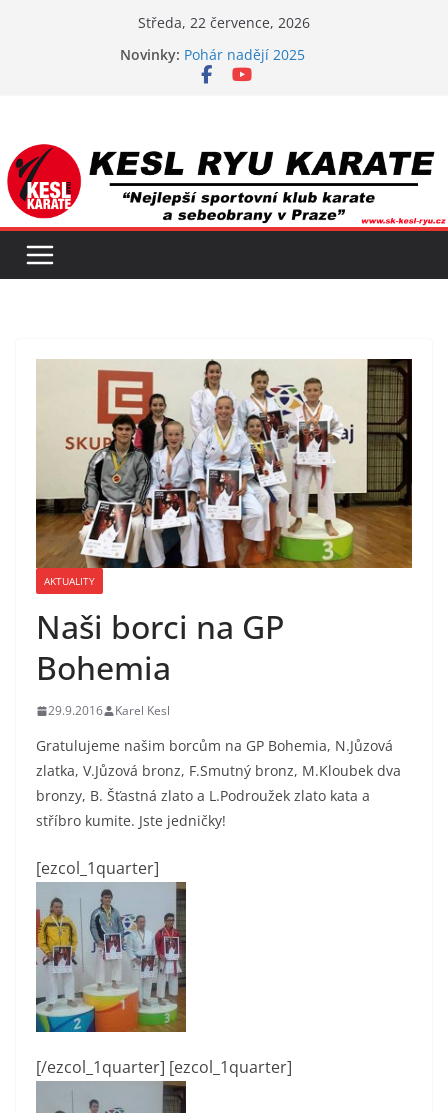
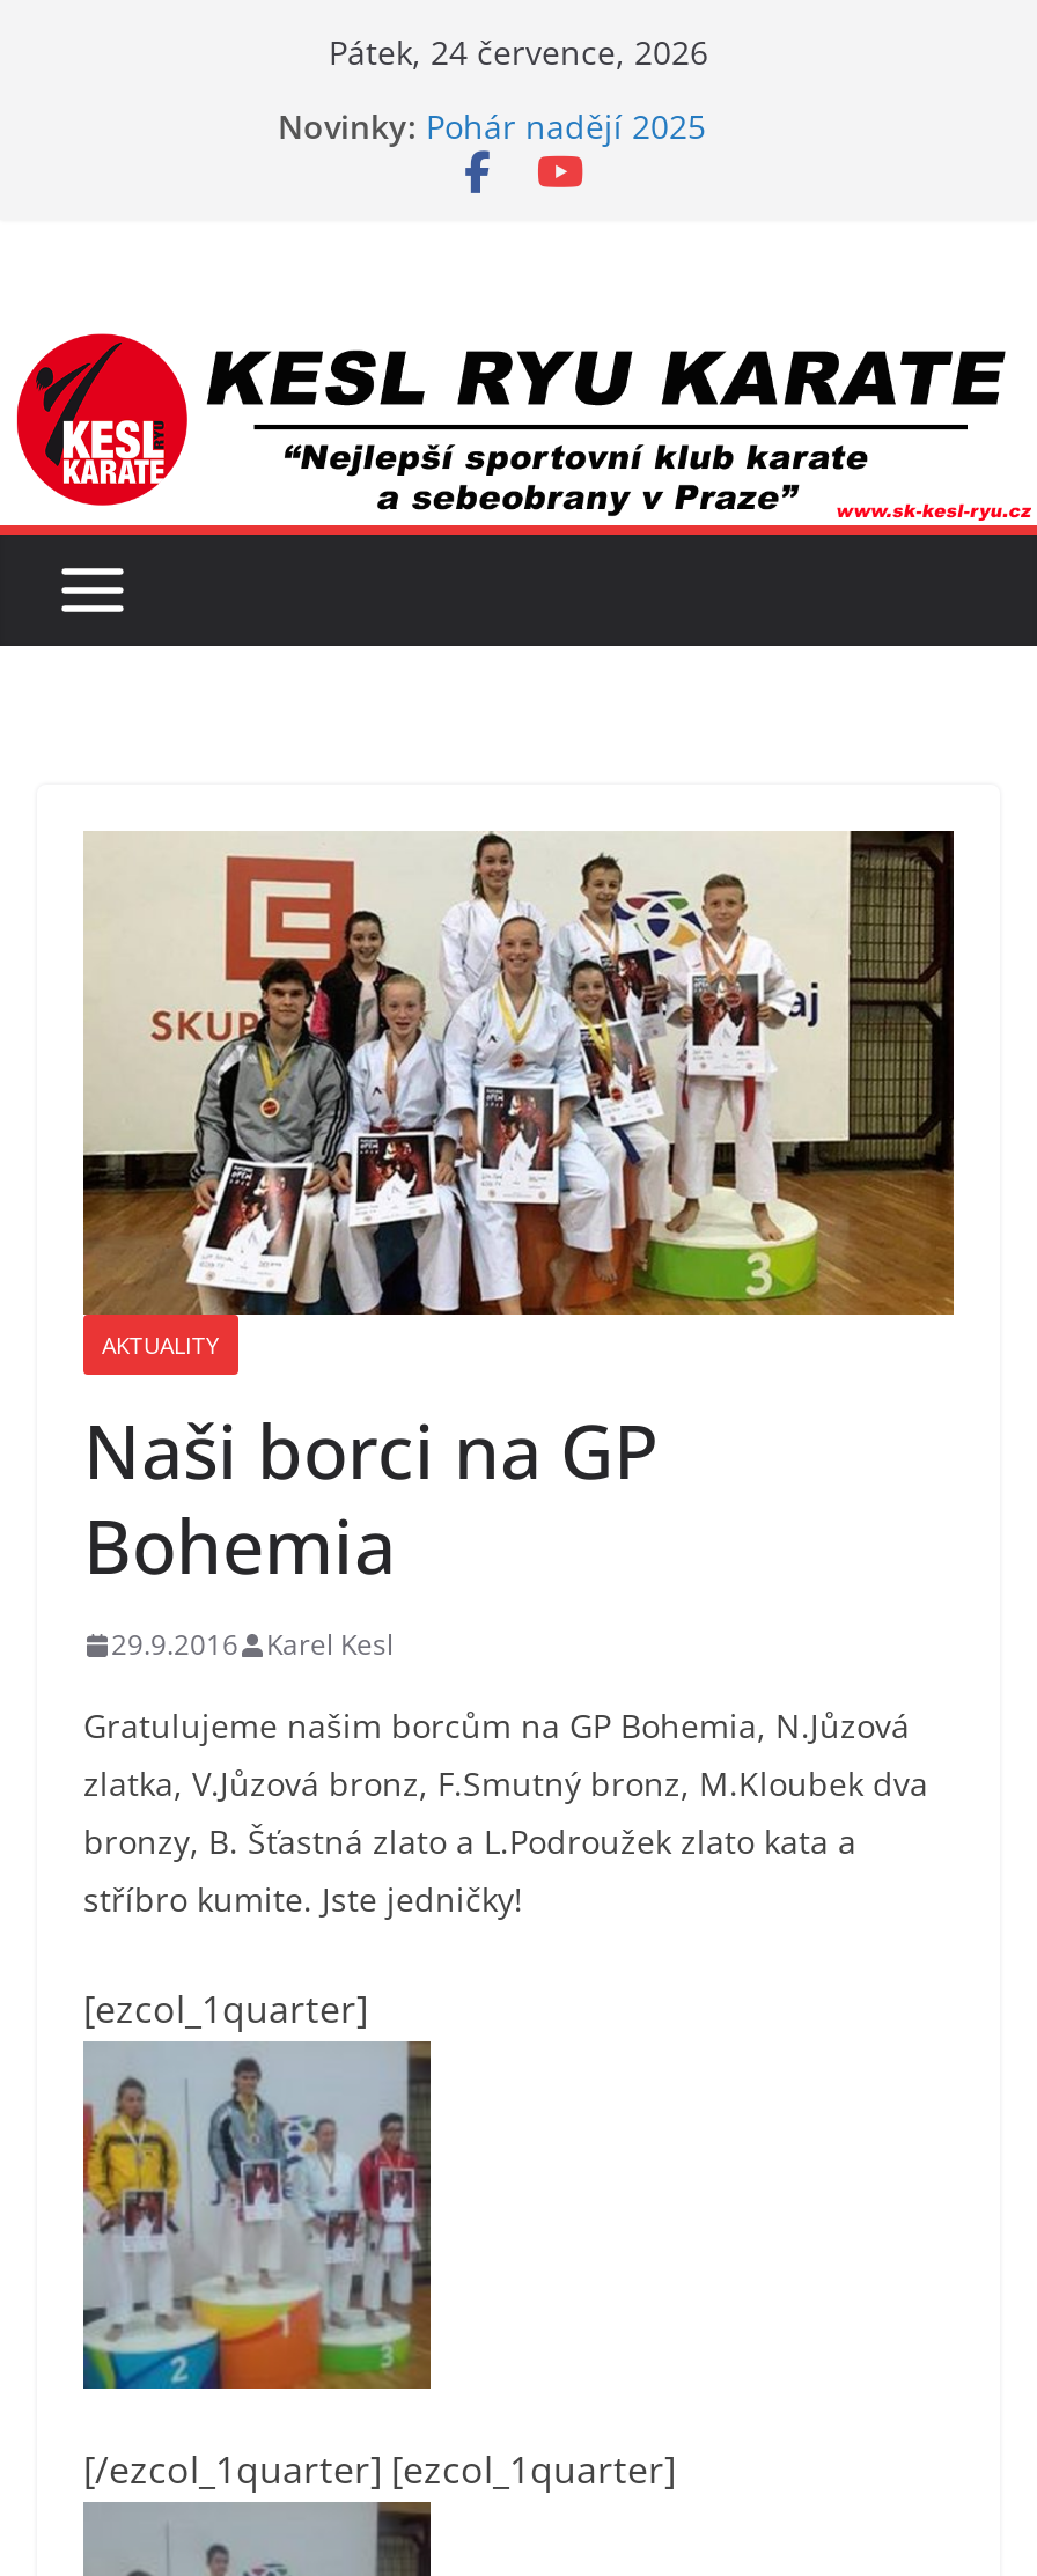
- Středa, 22 července, 2026
+ Pátek, 24 července, 2026
